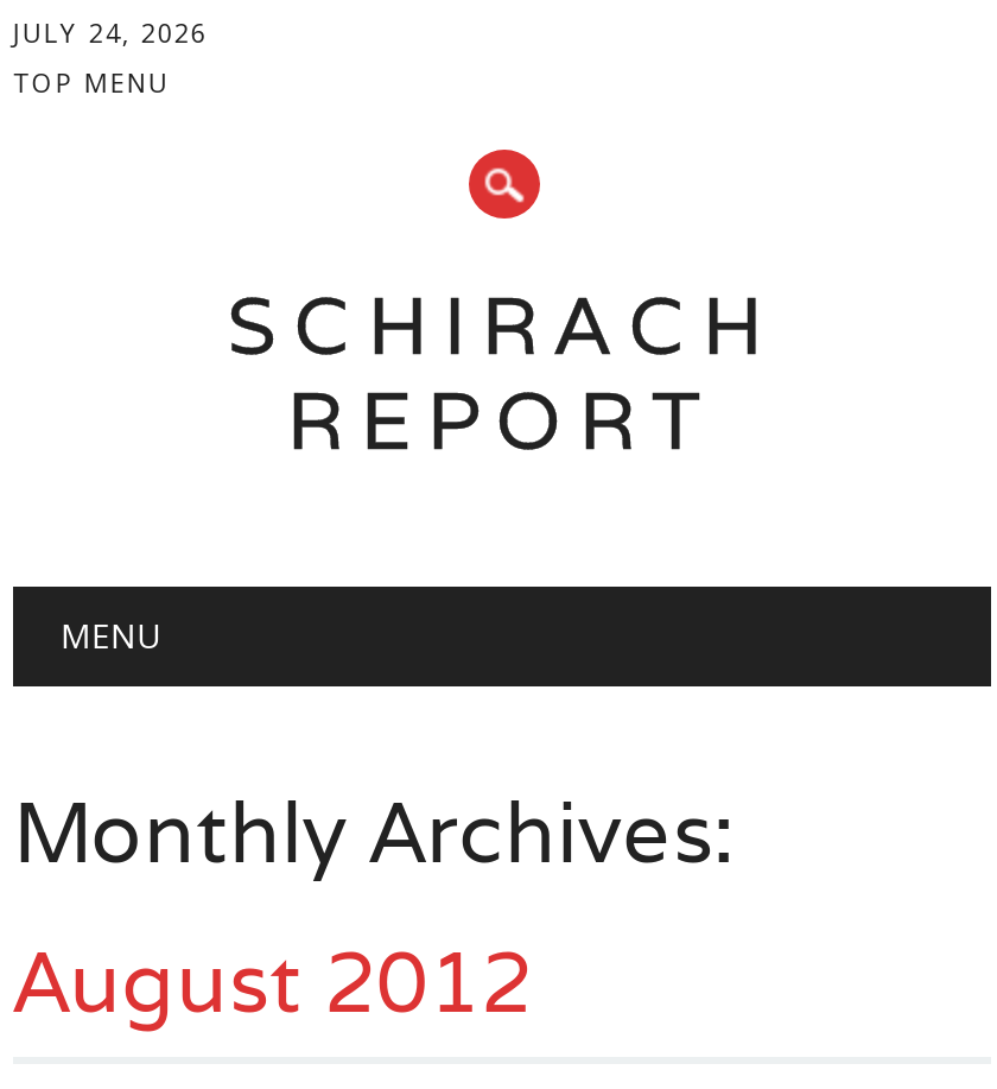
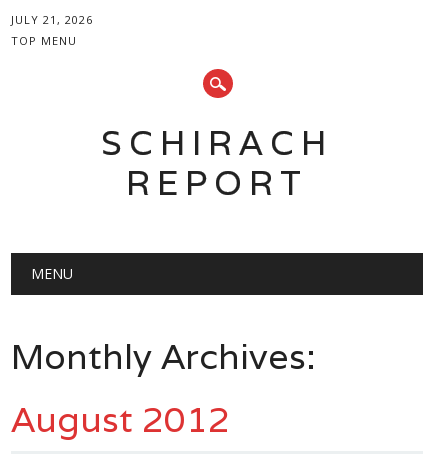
- JULY 24, 2026
+ JULY 21, 2026
